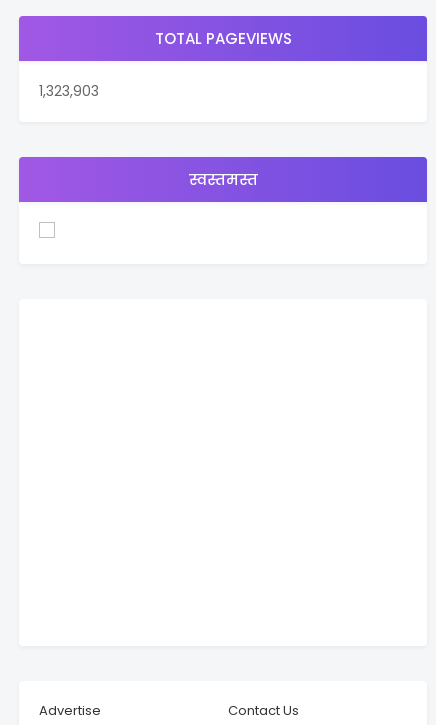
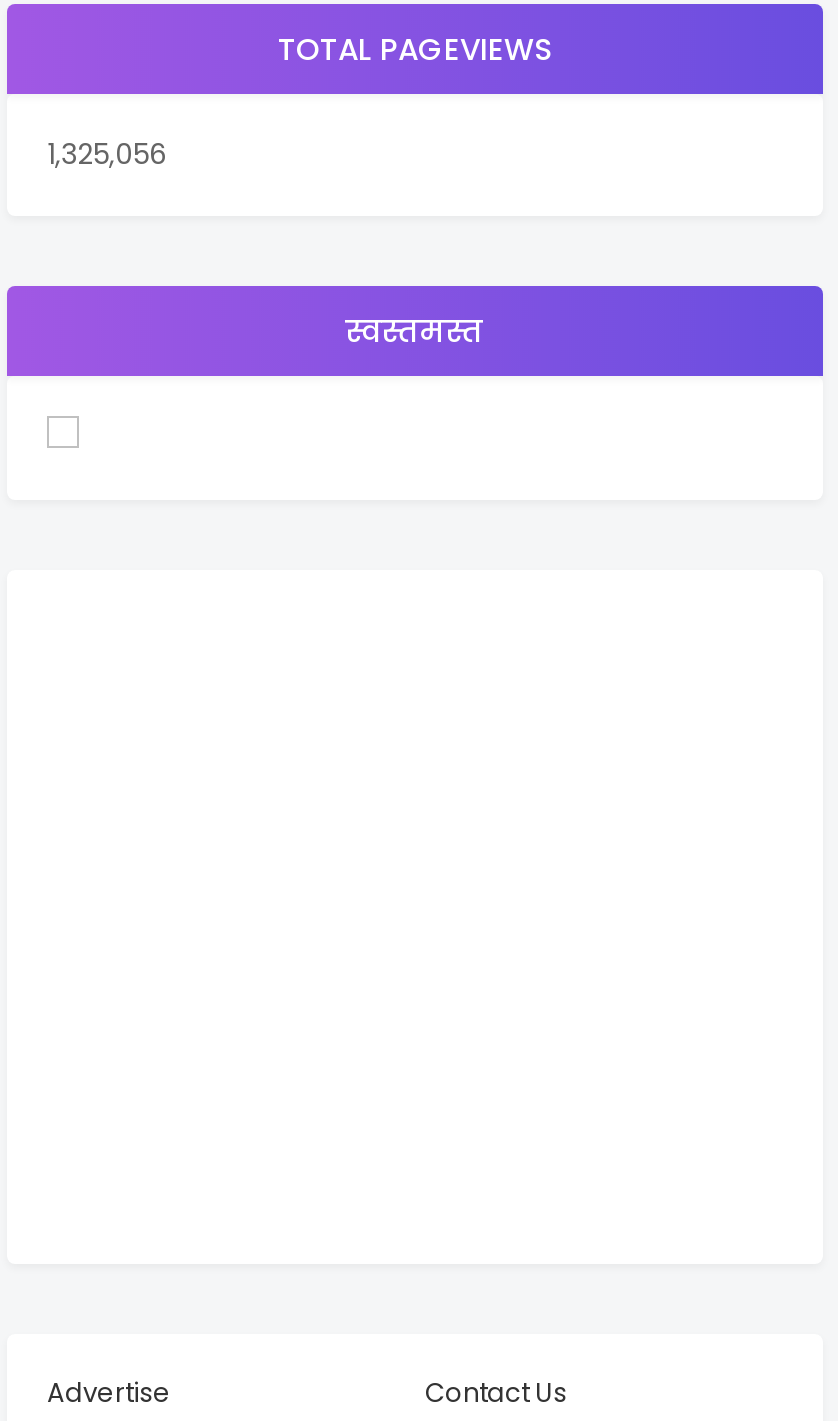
- 1,323,903
+ 1,325,056
